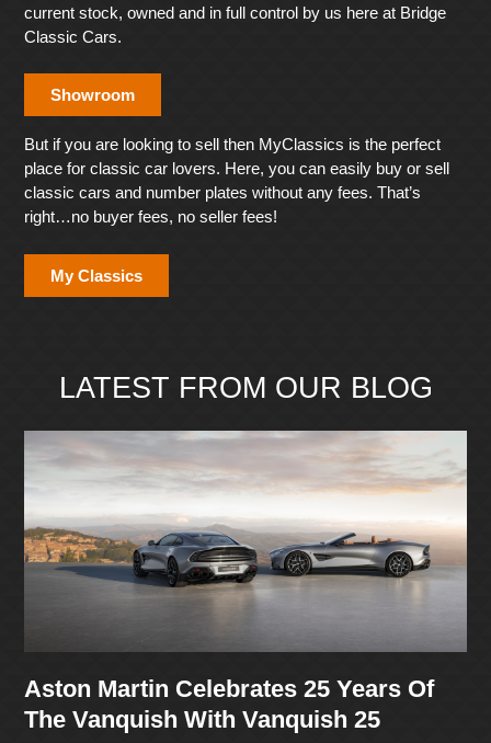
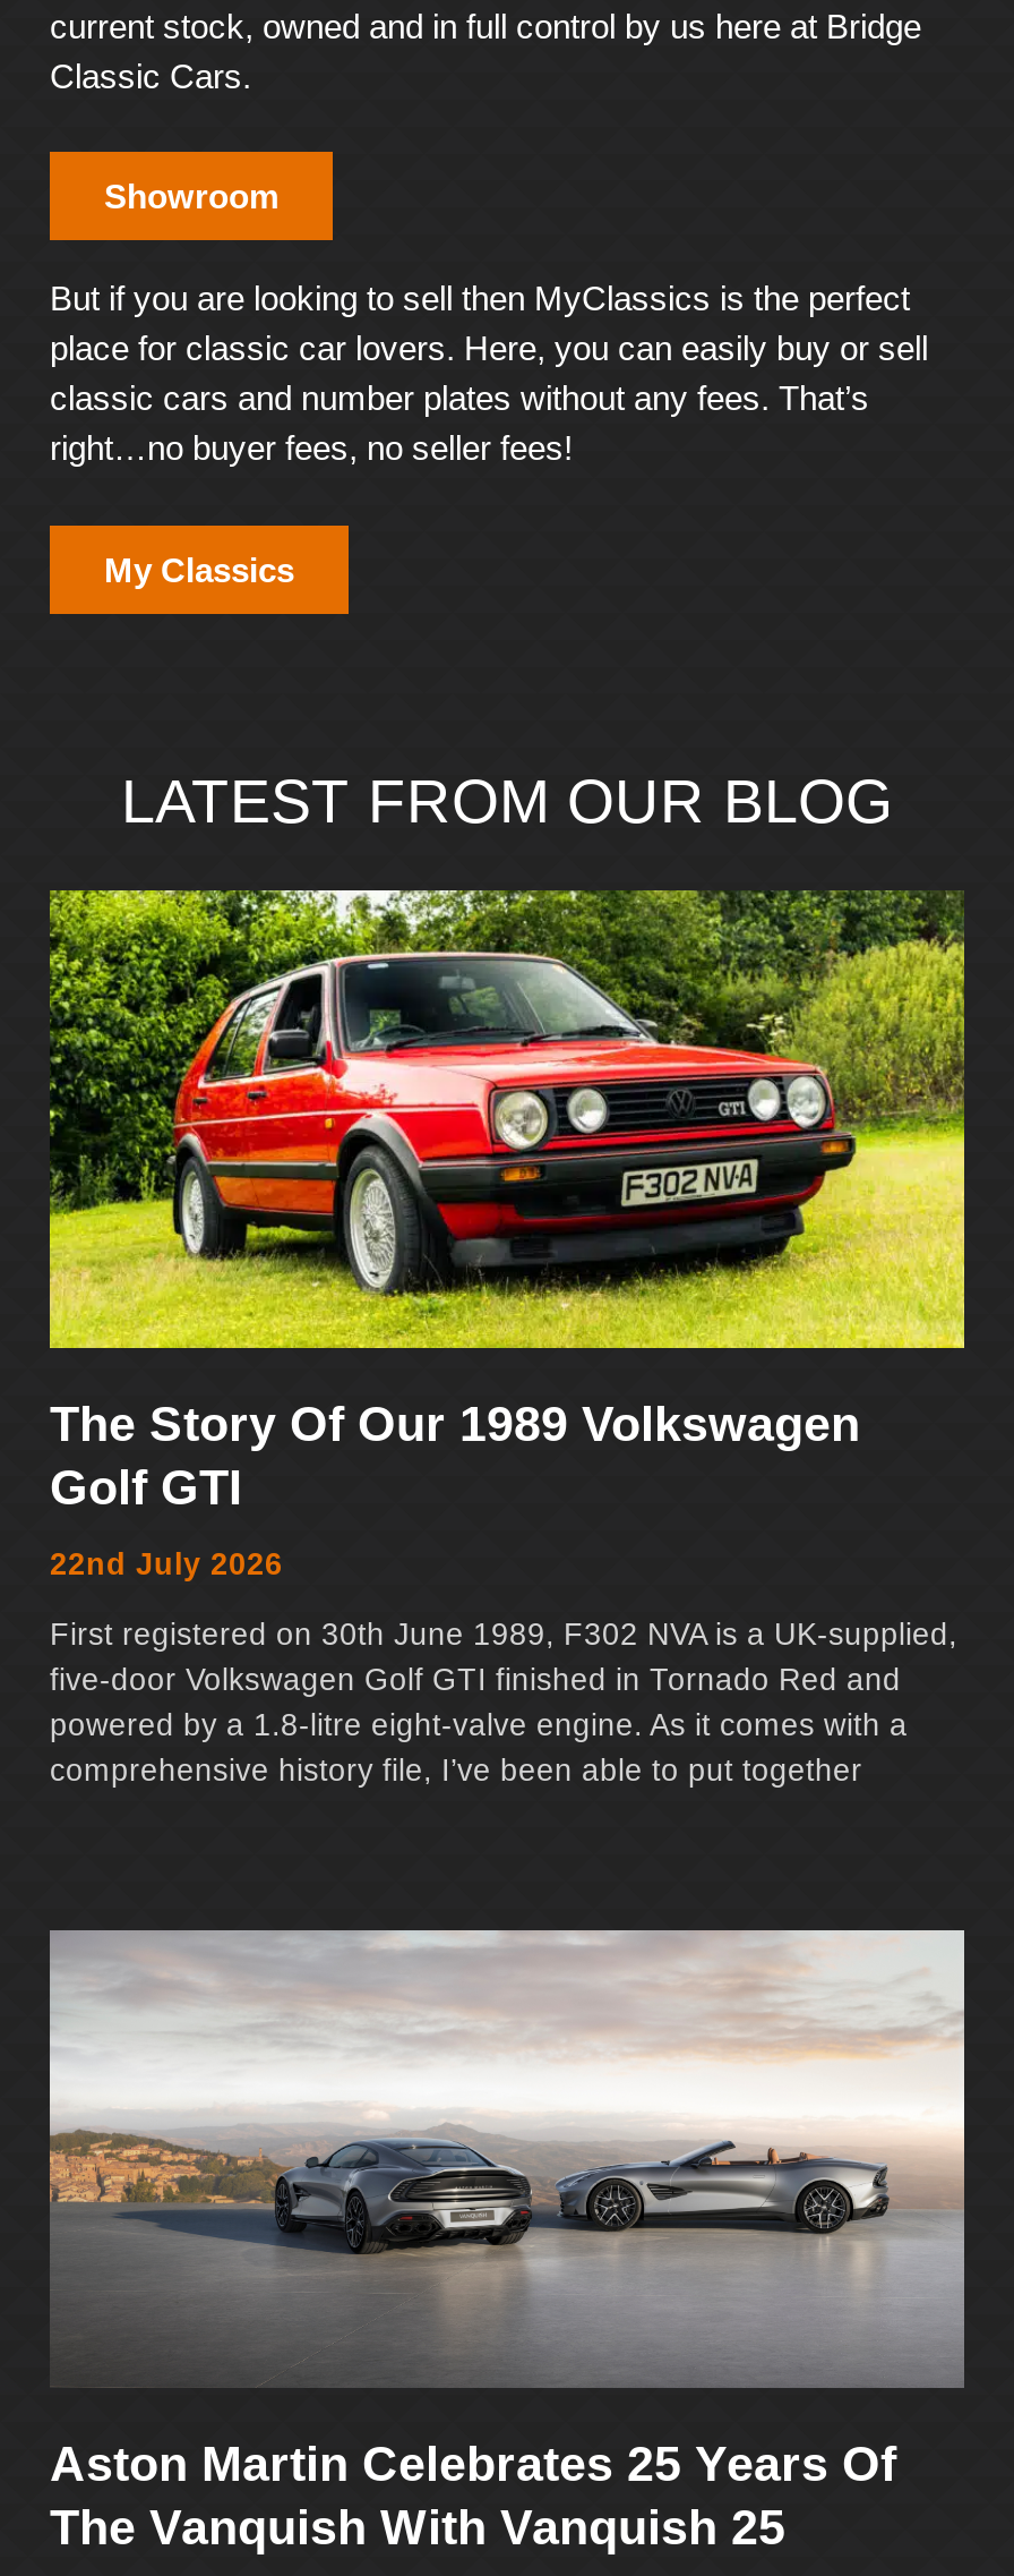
+ [image]
+ The Story Of Our 1989 Volkswagen
+ Golf GTI
+ 22nd July 2026
+ First registered on 30th June 1989, F302 NVA is a UK-supplied,
+ five-door Volkswagen Golf GTI finished in Tornado Red and
+ powered by a 1.8-litre eight-valve engine. As it comes with a
+ comprehensive history file, I’ve been able to put together
